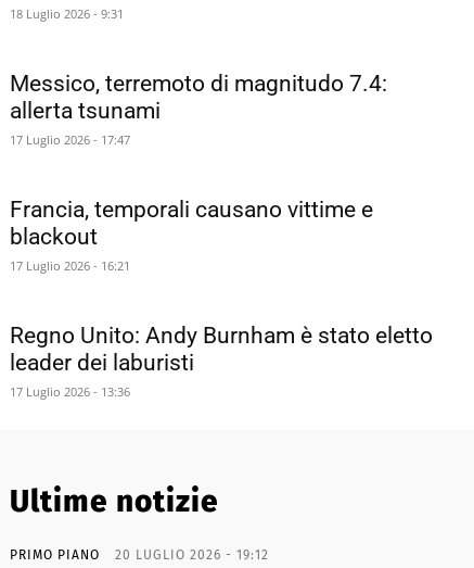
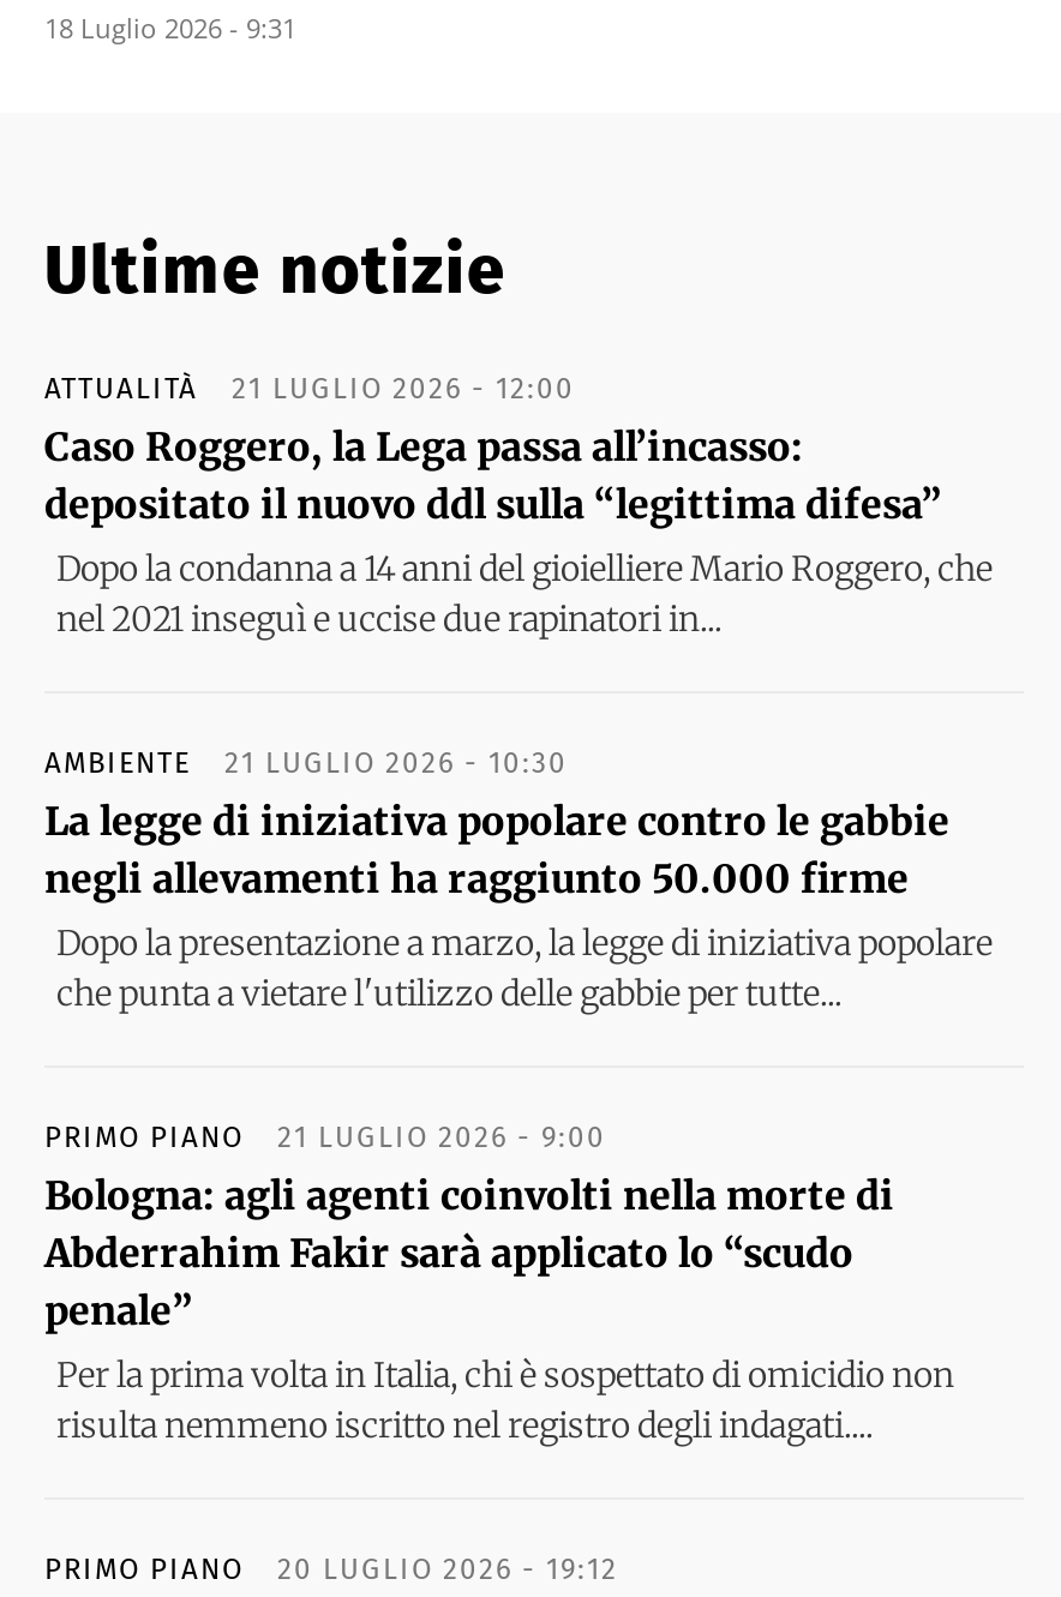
- Messico, terremoto di magnitudo 7.4:
- allerta tsunami
- 17 Luglio 2026 - 17:47
- Francia, temporali causano vittime e
- blackout
- 17 Luglio 2026 - 16:21
- Regno Unito: Andy Burnham è stato eletto
- leader dei laburisti
- 17 Luglio 2026 - 13:36

moved up: Ultime notizie

+ ATTUALITÀ
+ 21 LUGLIO 2026 - 12:00
+ Caso Roggero, la Lega passa all’incasso:
+ depositato il nuovo ddl sulla “legittima difesa”
+ Dopo la condanna a 14 anni del gioielliere Mario Roggero, che
+ nel 2021 inseguì e uccise due rapinatori in...
+ AMBIENTE
+ 21 LUGLIO 2026 - 10:30
+ La legge di iniziativa popolare contro le gabbie
+ negli allevamenti ha raggiunto 50.000 firme
+ Dopo la presentazione a marzo, la legge di iniziativa popolare
+ che punta a vietare l'utilizzo delle gabbie per tutte...
+ PRIMO PIANO
+ 21 LUGLIO 2026 - 9:00
+ Bologna: agli agenti coinvolti nella morte di
+ Abderrahim Fakir sarà applicato lo “scudo
+ penale”
+ Per la prima volta in Italia, chi è sospettato di omicidio non
+ risulta nemmeno iscritto nel registro degli indagati....
